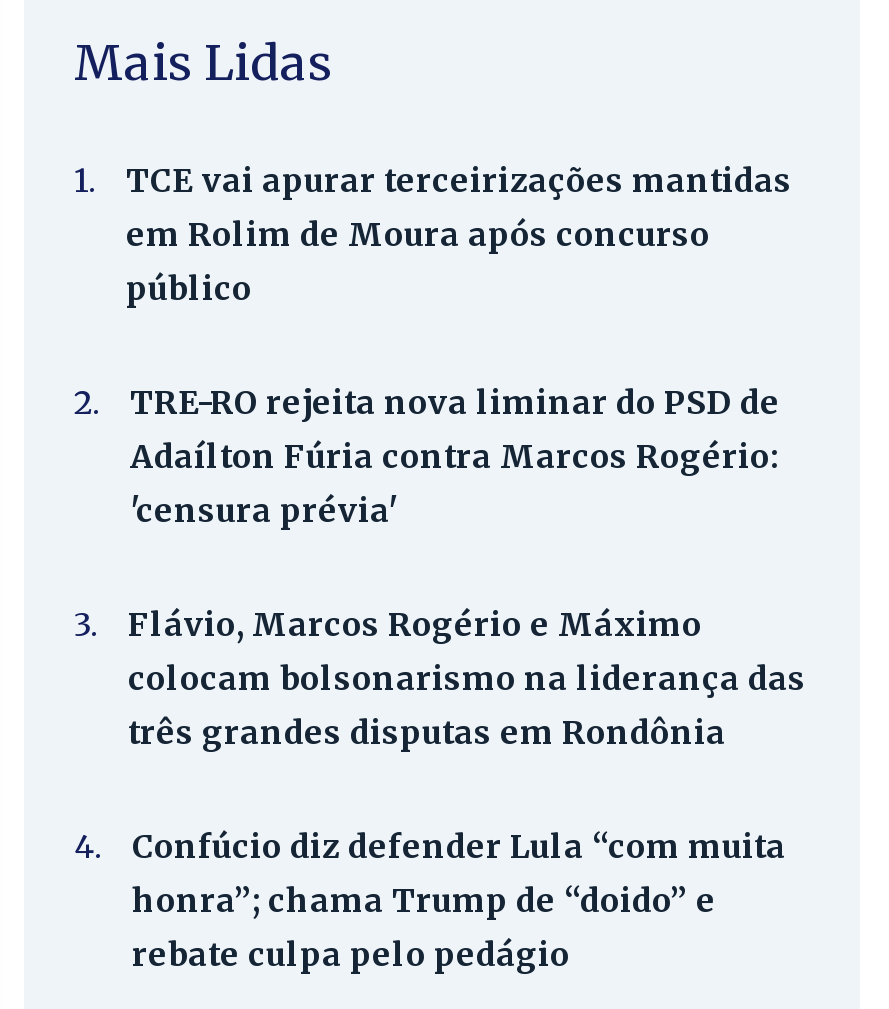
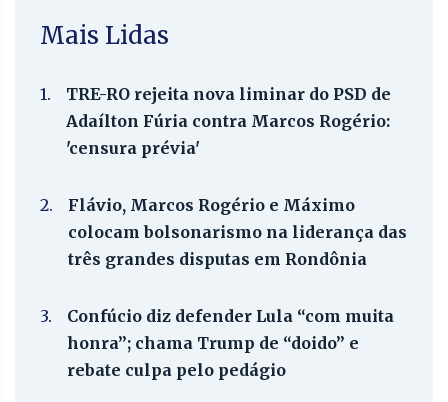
- TCE vai apurar terceirizações mantidas
- em Rolim de Moura após concurso
- público
- 2.

- 3. Flávio, Marcos Rogério e Máximo
+ 2. Flávio, Marcos Rogério e Máximo

- 4. Confúcio diz defender Lula “com muita
+ 3. Confúcio diz defender Lula “com muita
